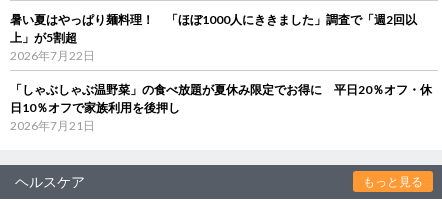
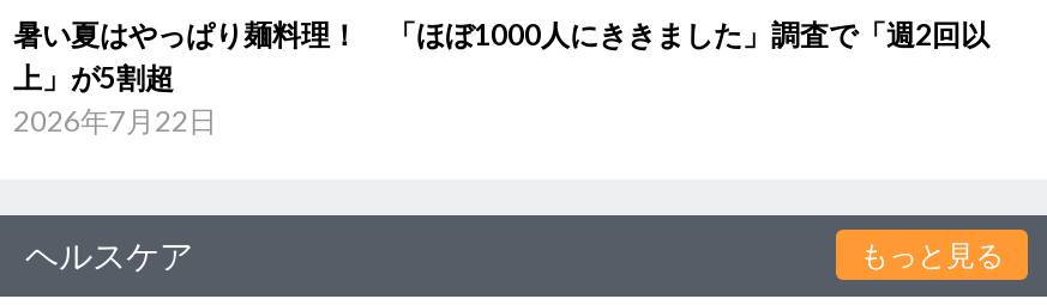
- 「しゃぶしゃぶ温野菜」の食べ放題が夏休み限定でお得に 平日20％オフ・休
- 日10％オフで家族利用を後押し
- 2026年7月21日
